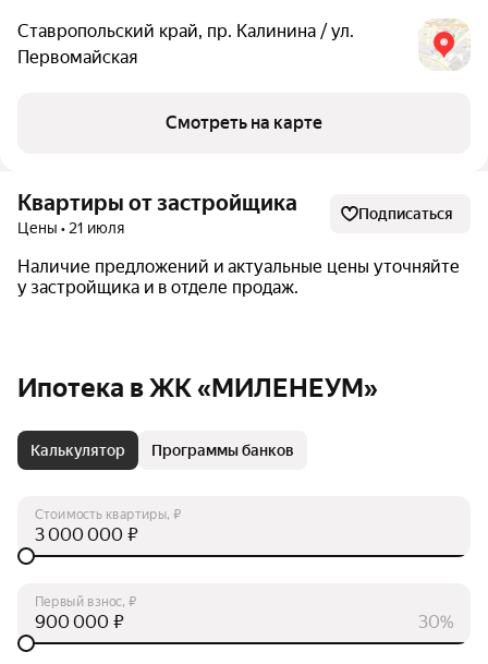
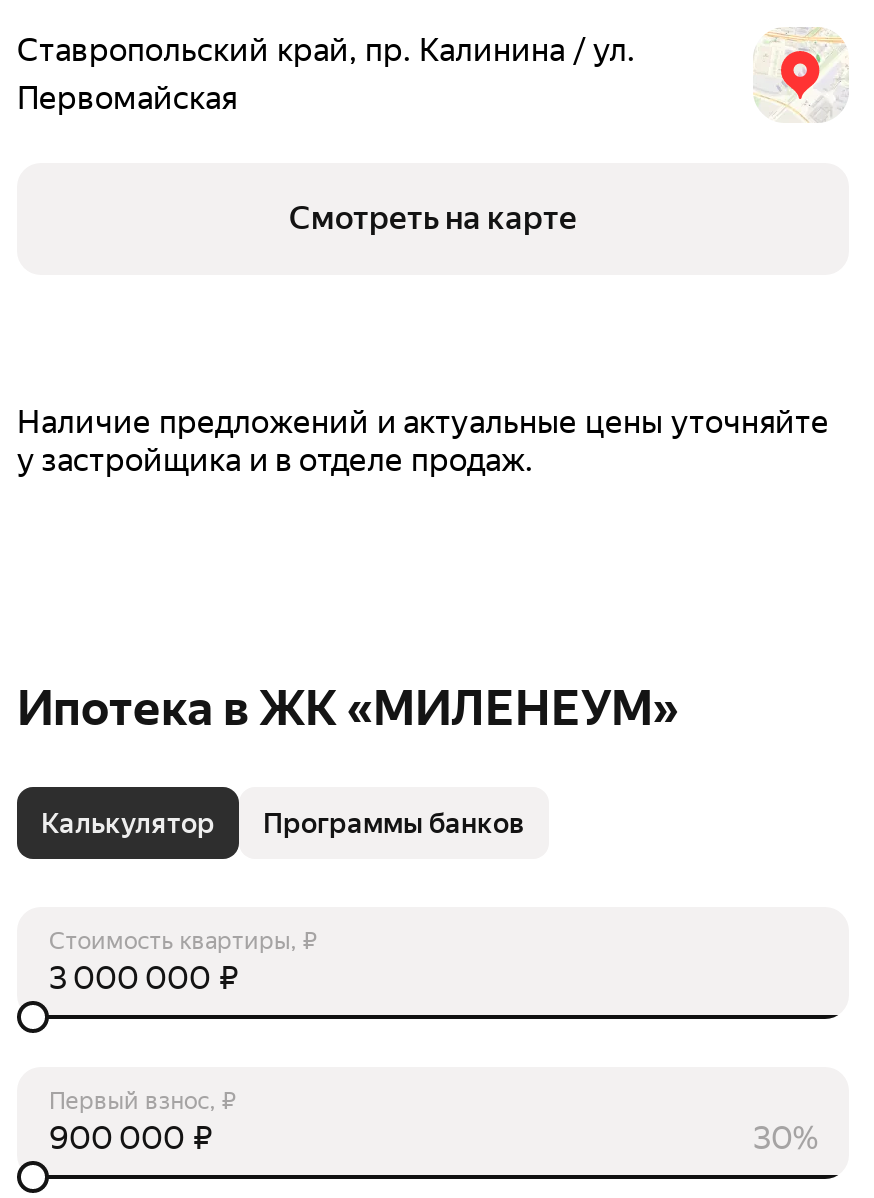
- Квартиры от застройщика
- Цены • 21 июля

- Подписаться

moved up: Наличие предложений и актуальные цены уточняйте | у застройщика и в отделе продаж.
